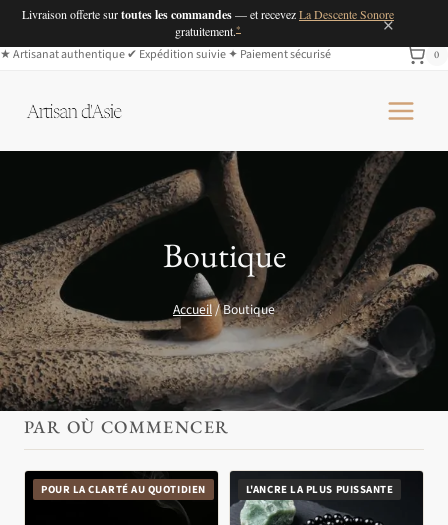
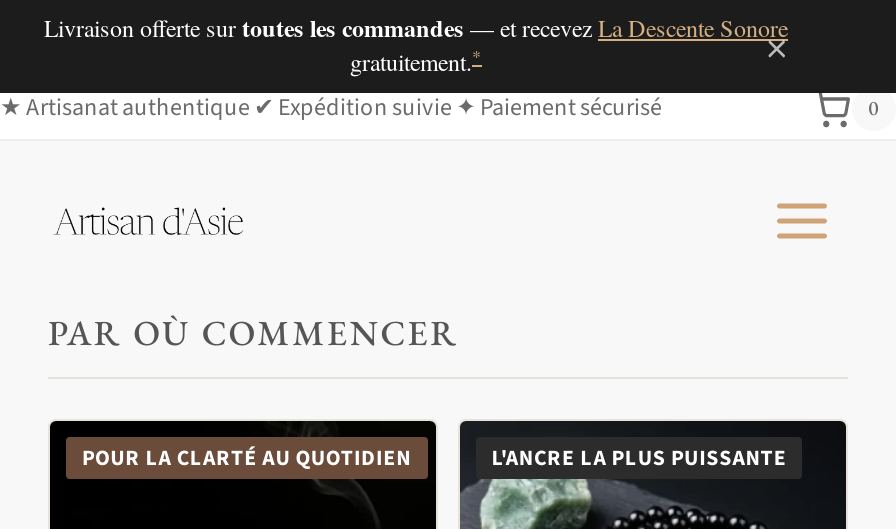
- [image]
- Boutique
- Accueil / Boutique
